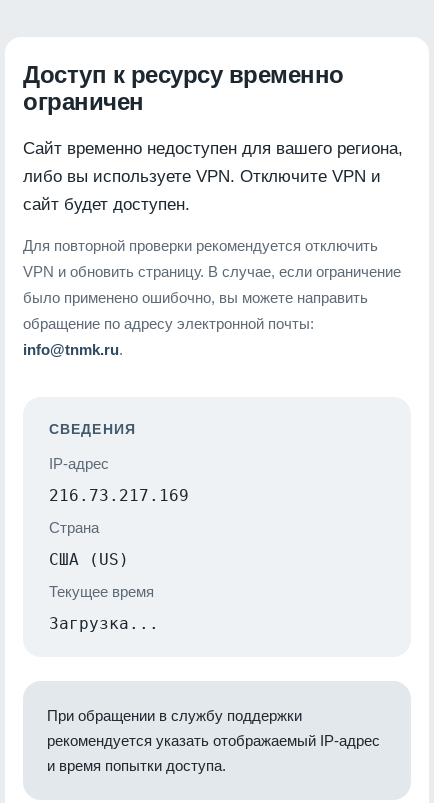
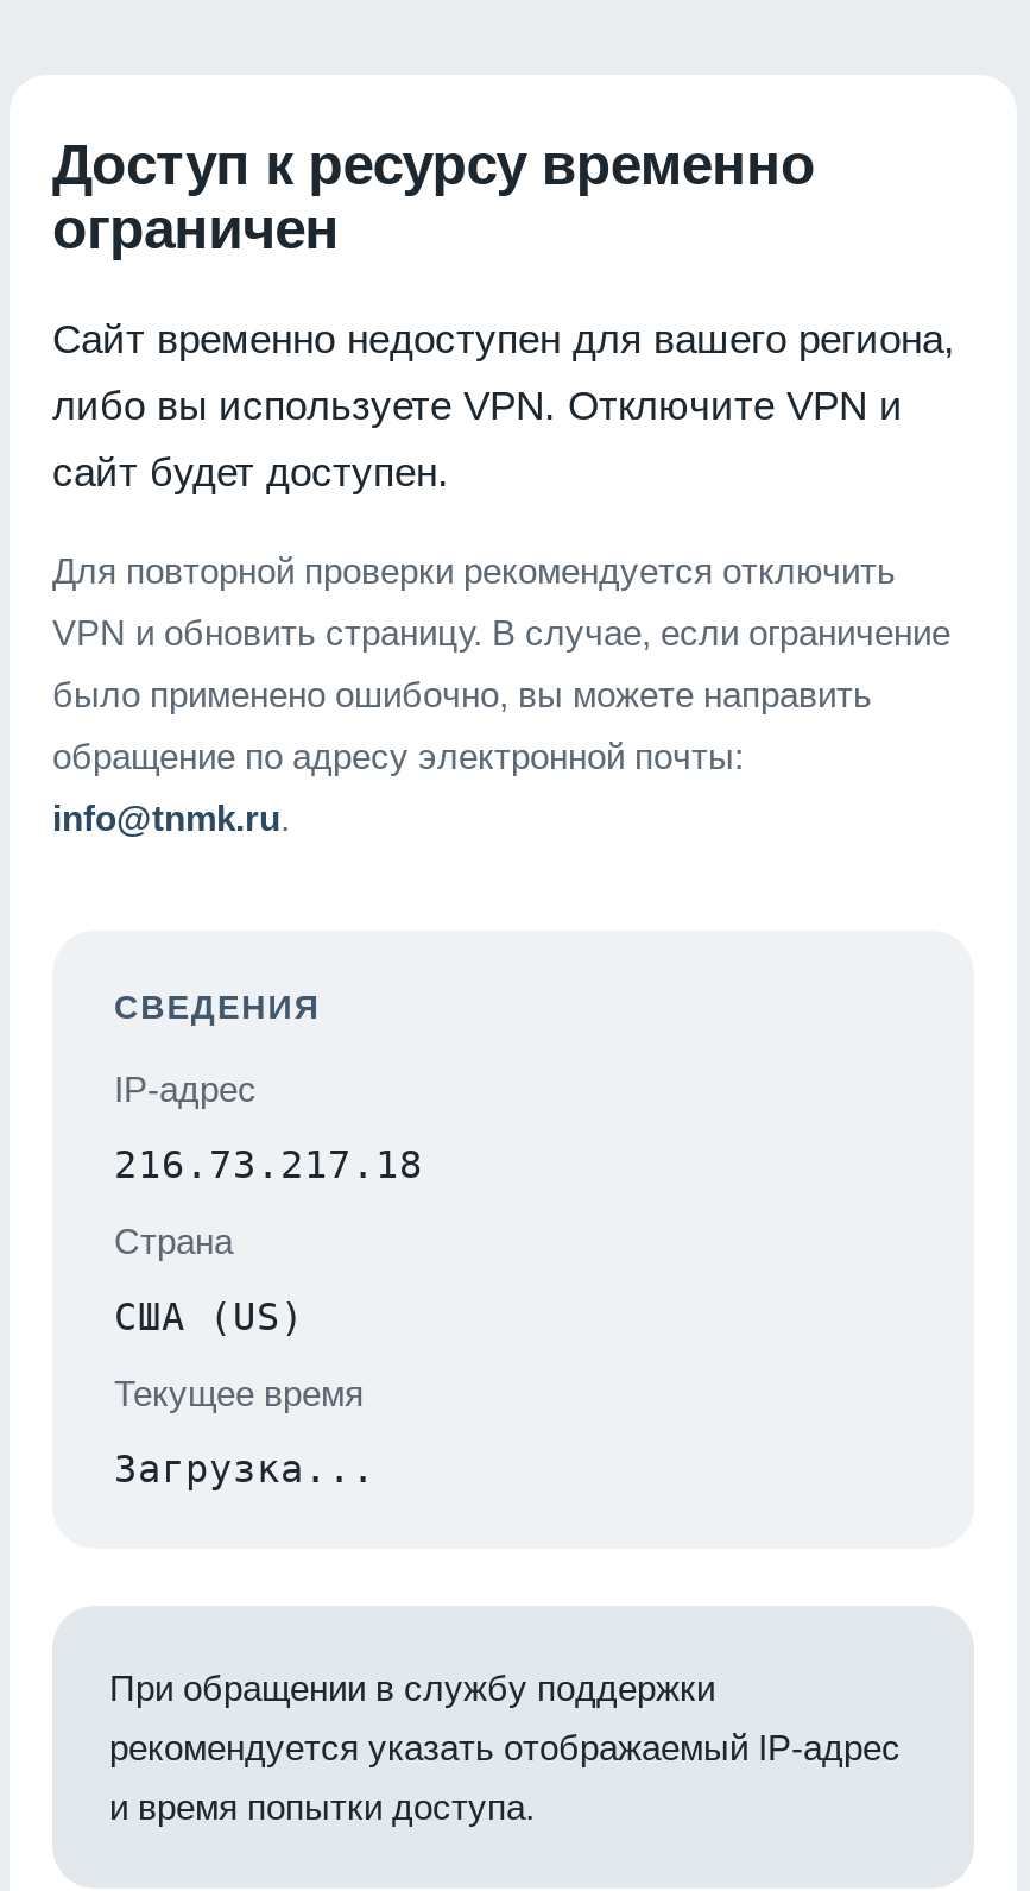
- 216.73.217.169
+ 216.73.217.18
